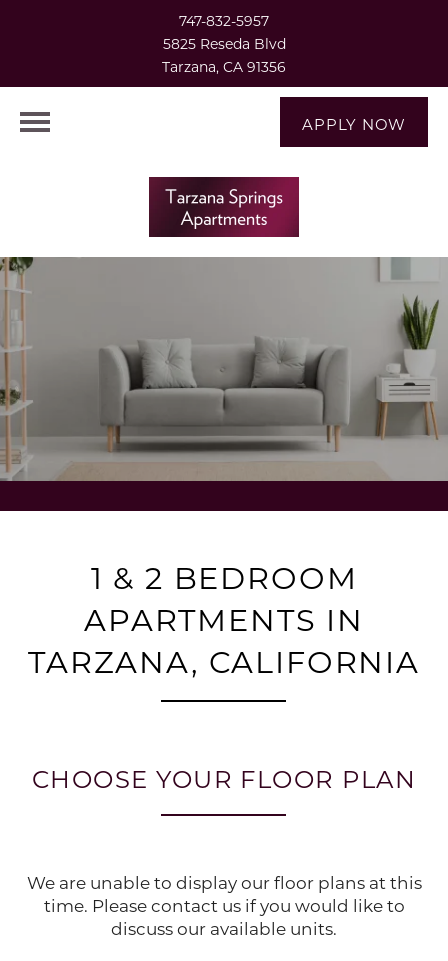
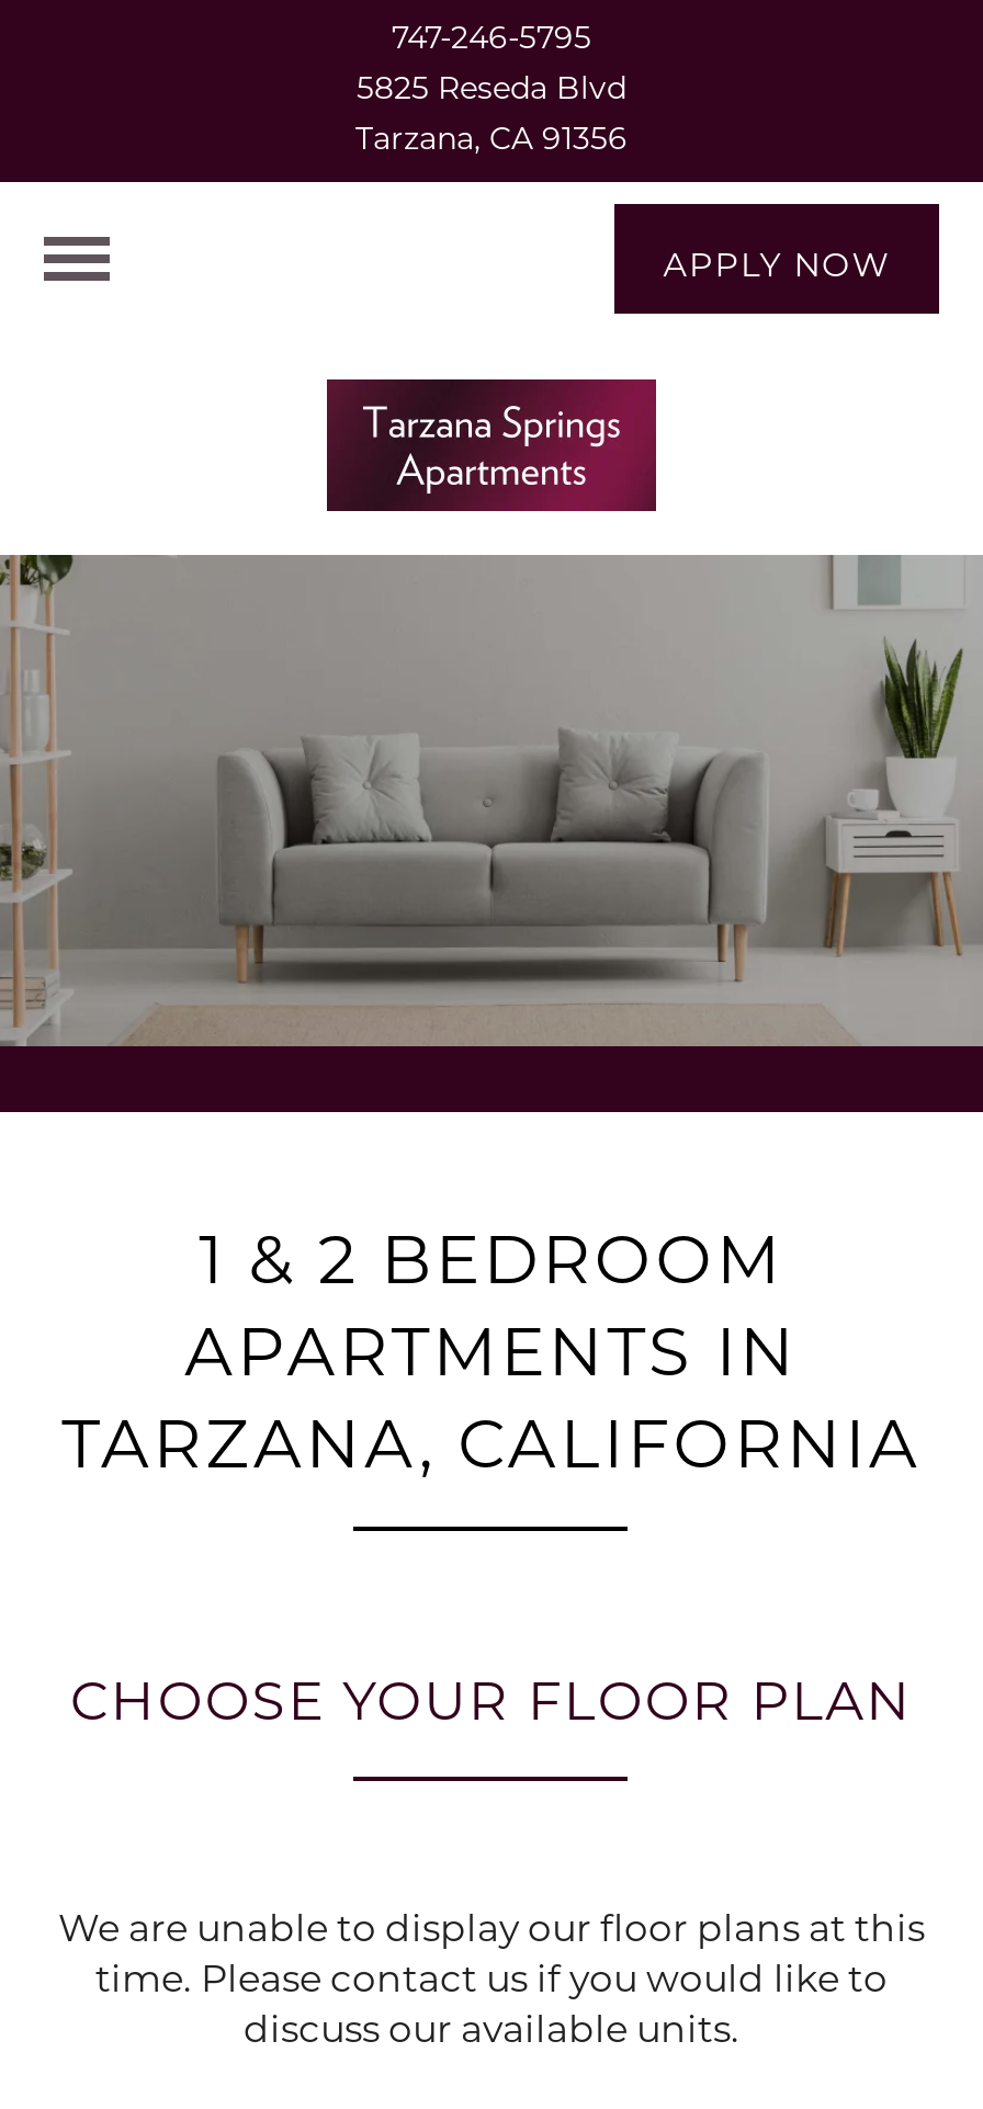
- 747-832-5957
+ 747-246-5795
